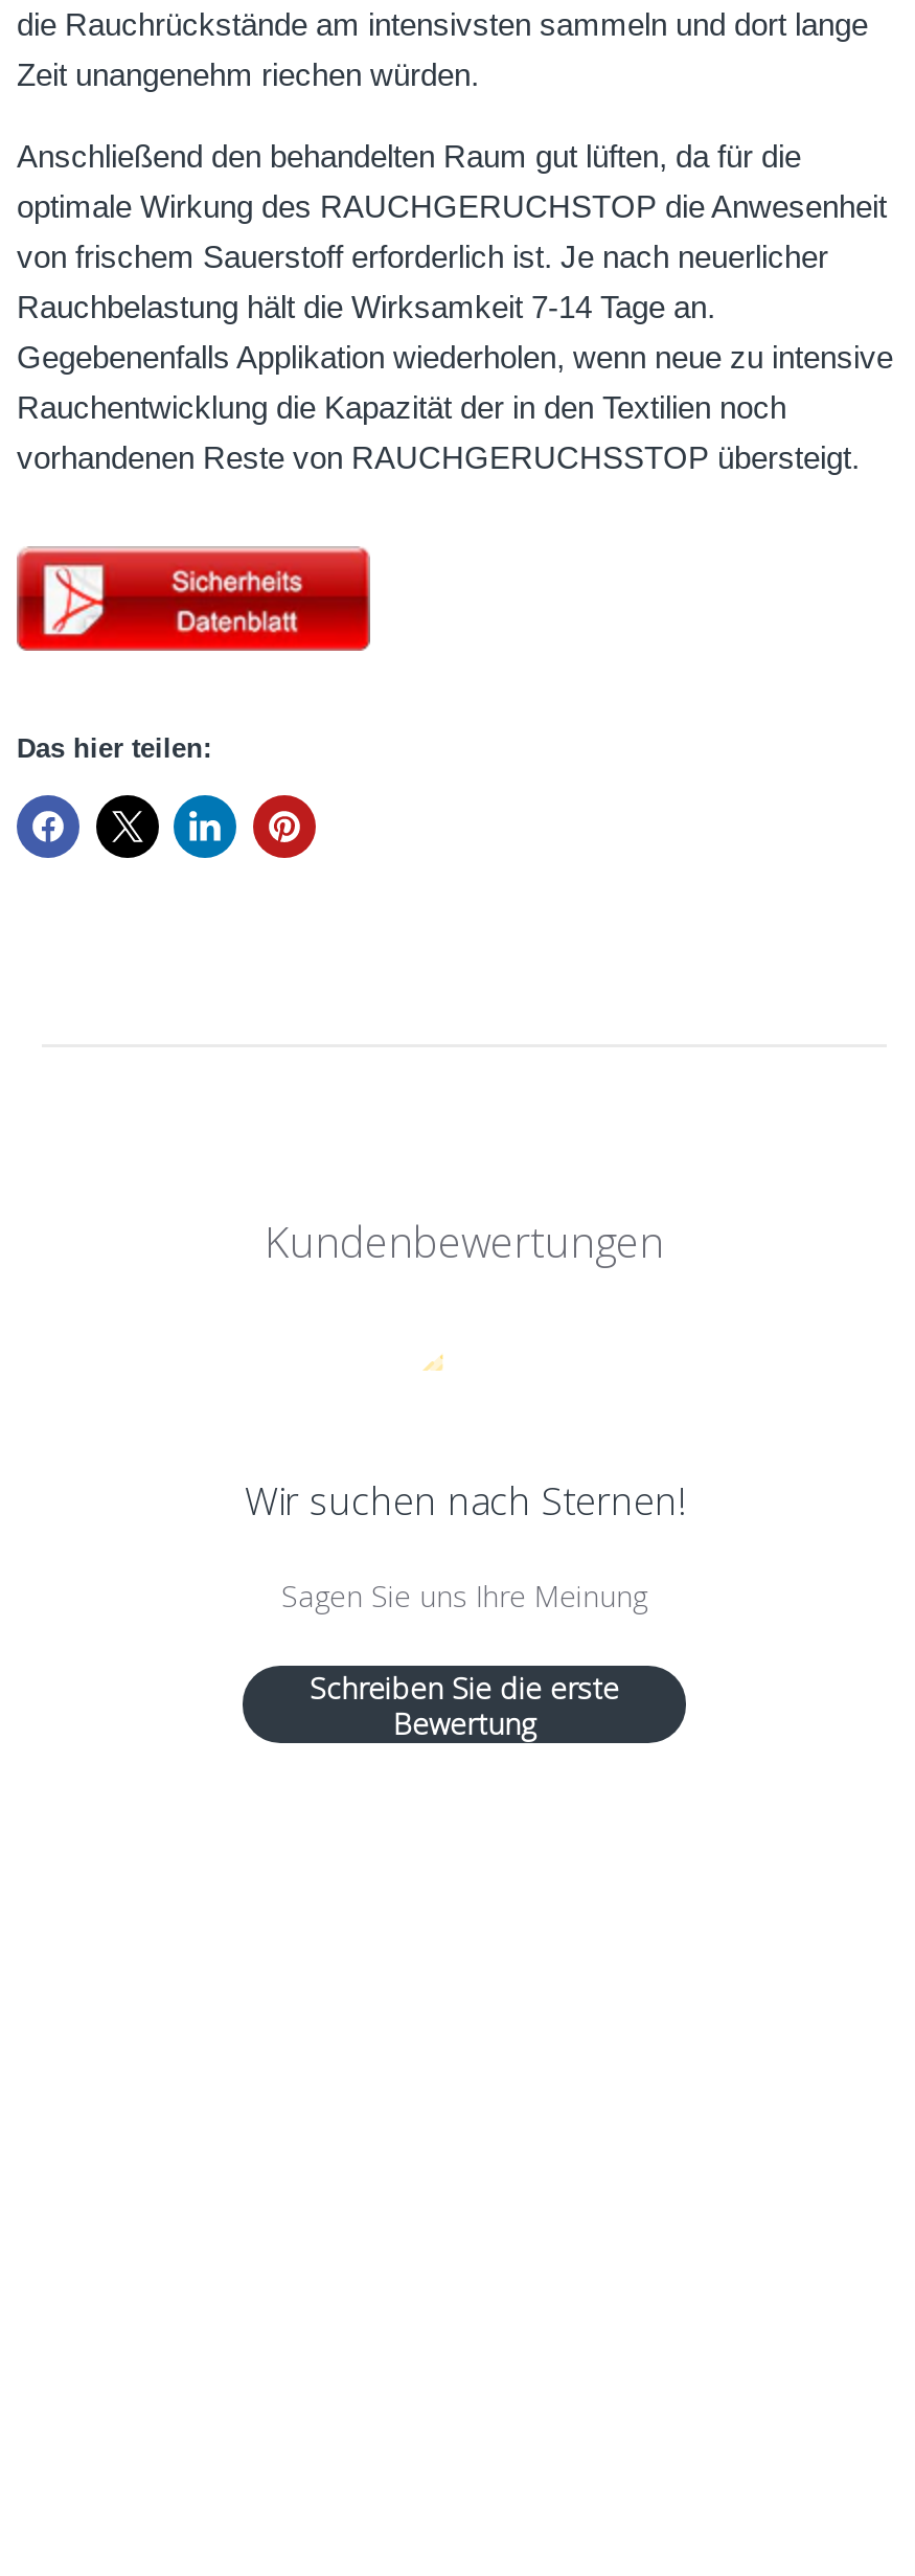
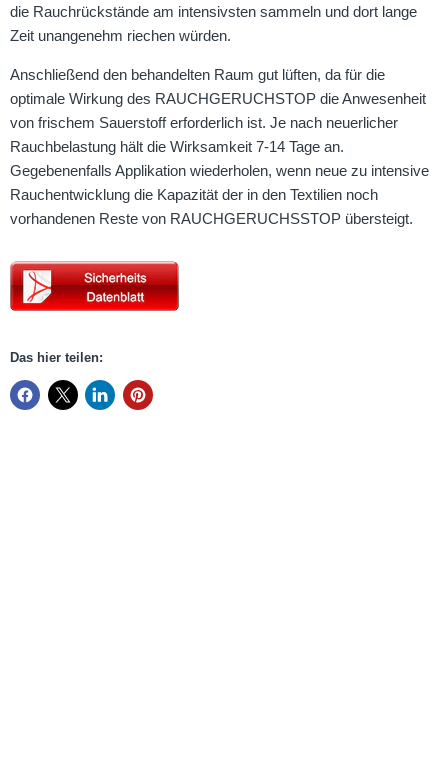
- Kundenbewertungen

- [image]
- Wir suchen nach Sternen!
- Sagen Sie uns Ihre Meinung
- Schreiben Sie die erste
- Bewertung

- [image]
